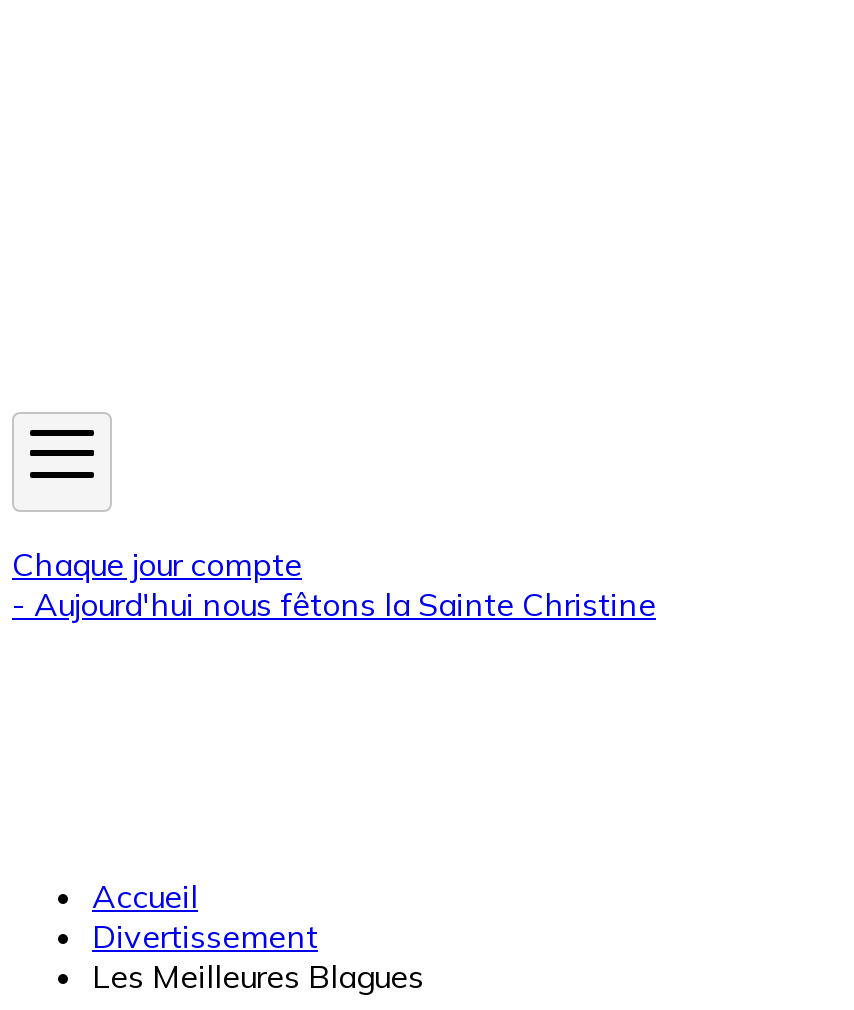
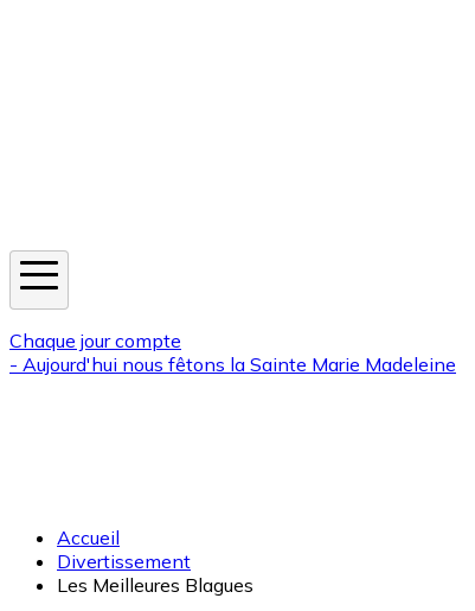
- - Aujourd'hui nous fêtons la Sainte Christine
+ - Aujourd'hui nous fêtons la Sainte Marie Madeleine
